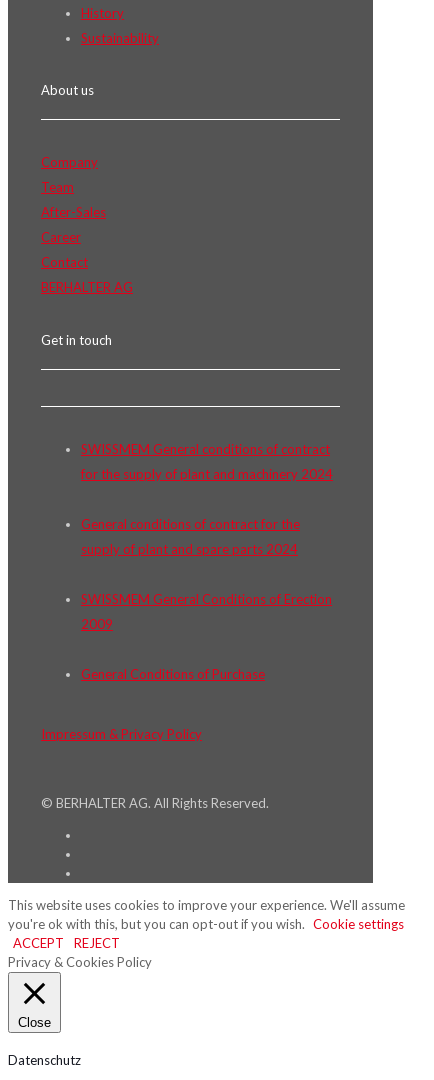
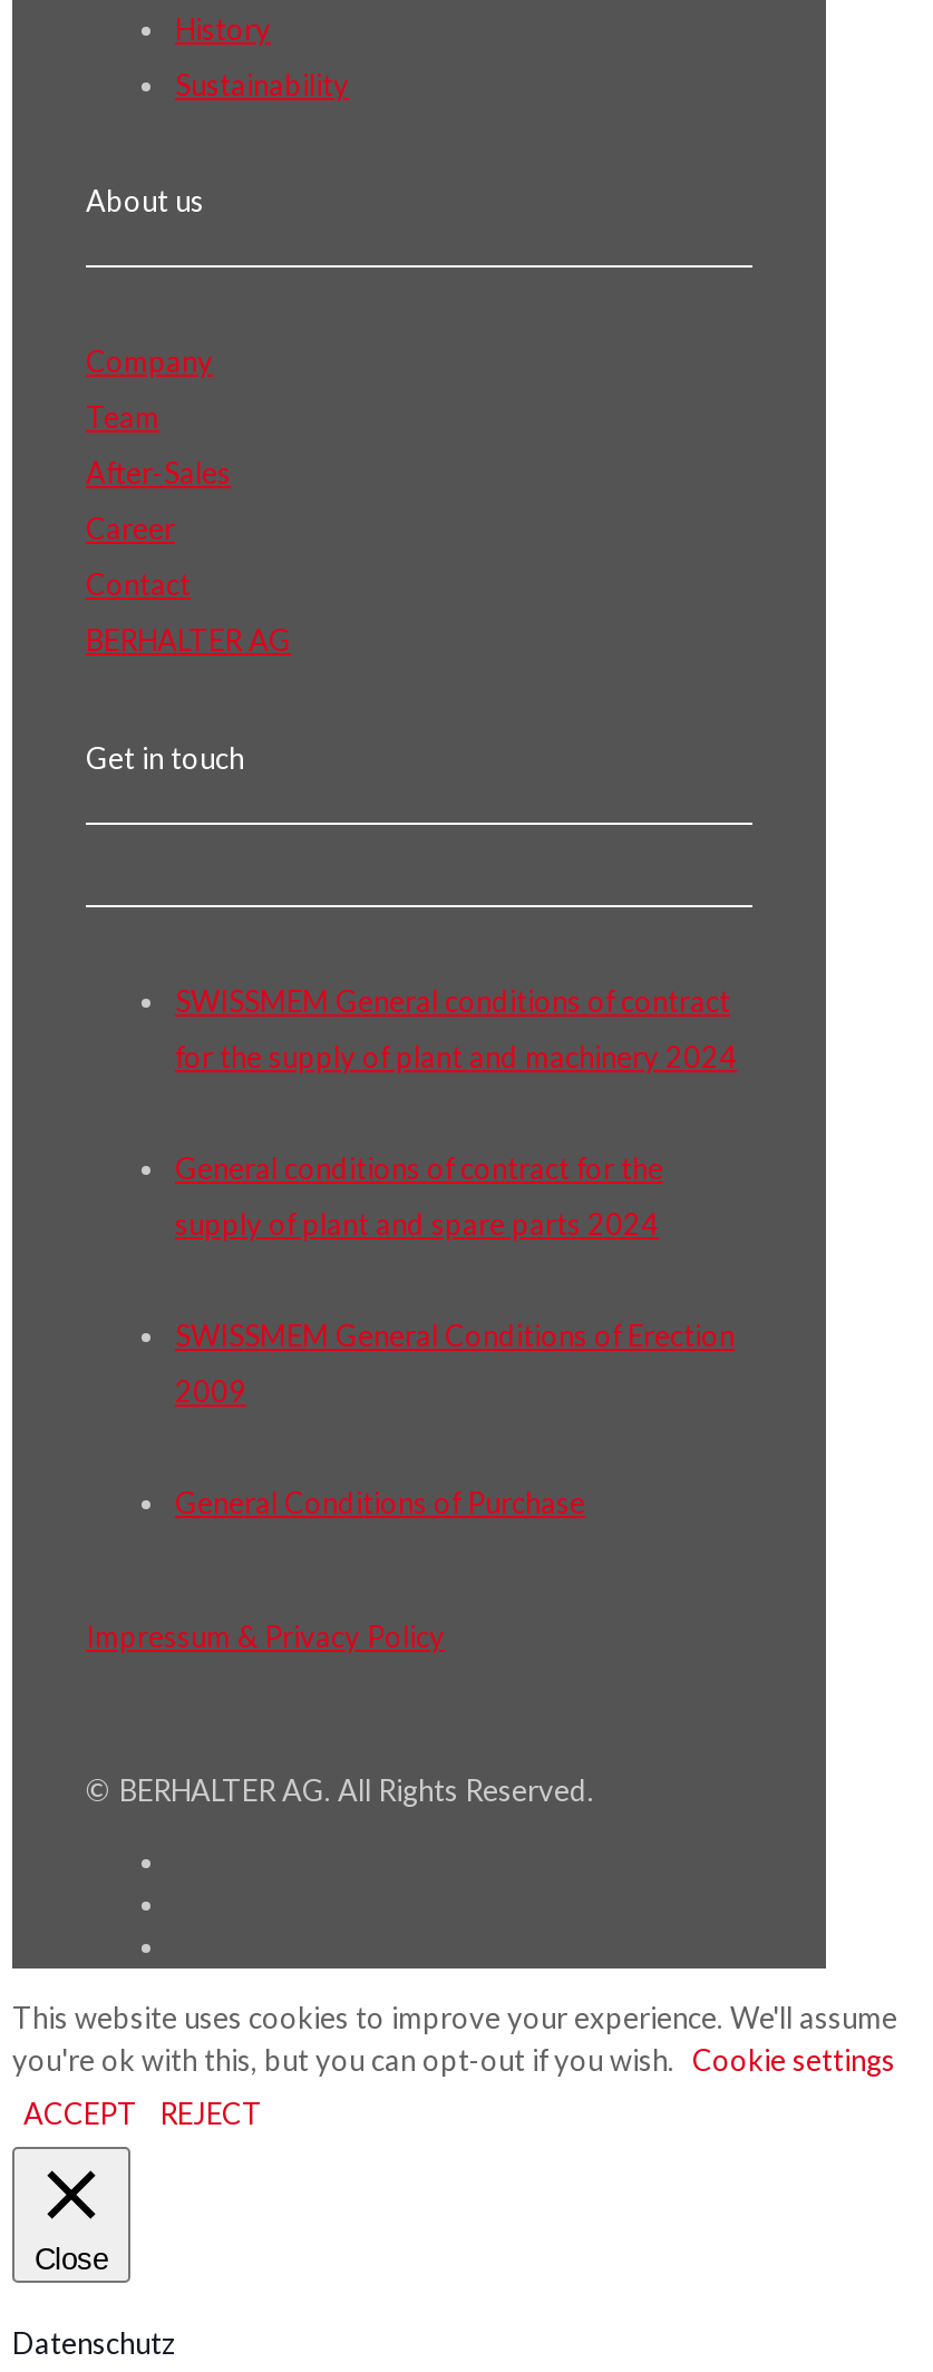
- Privacy & Cookies Policy
